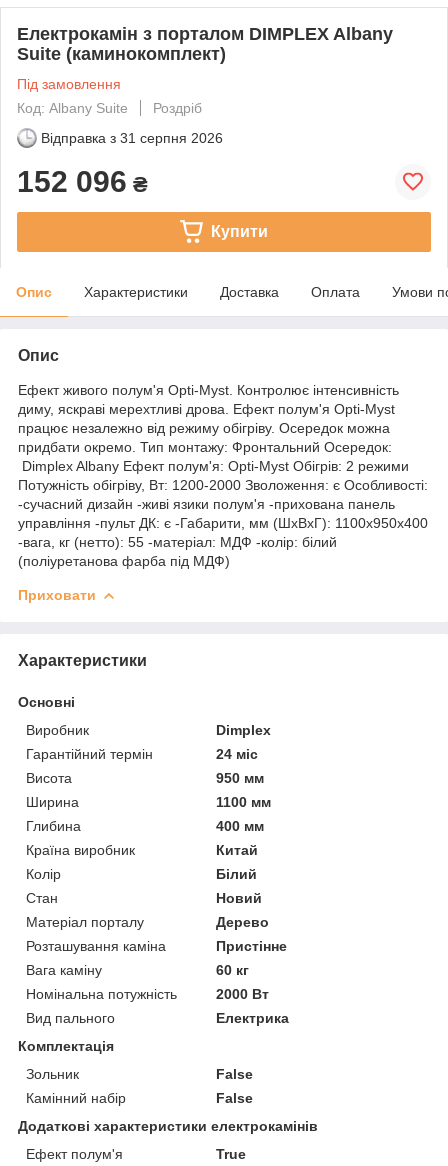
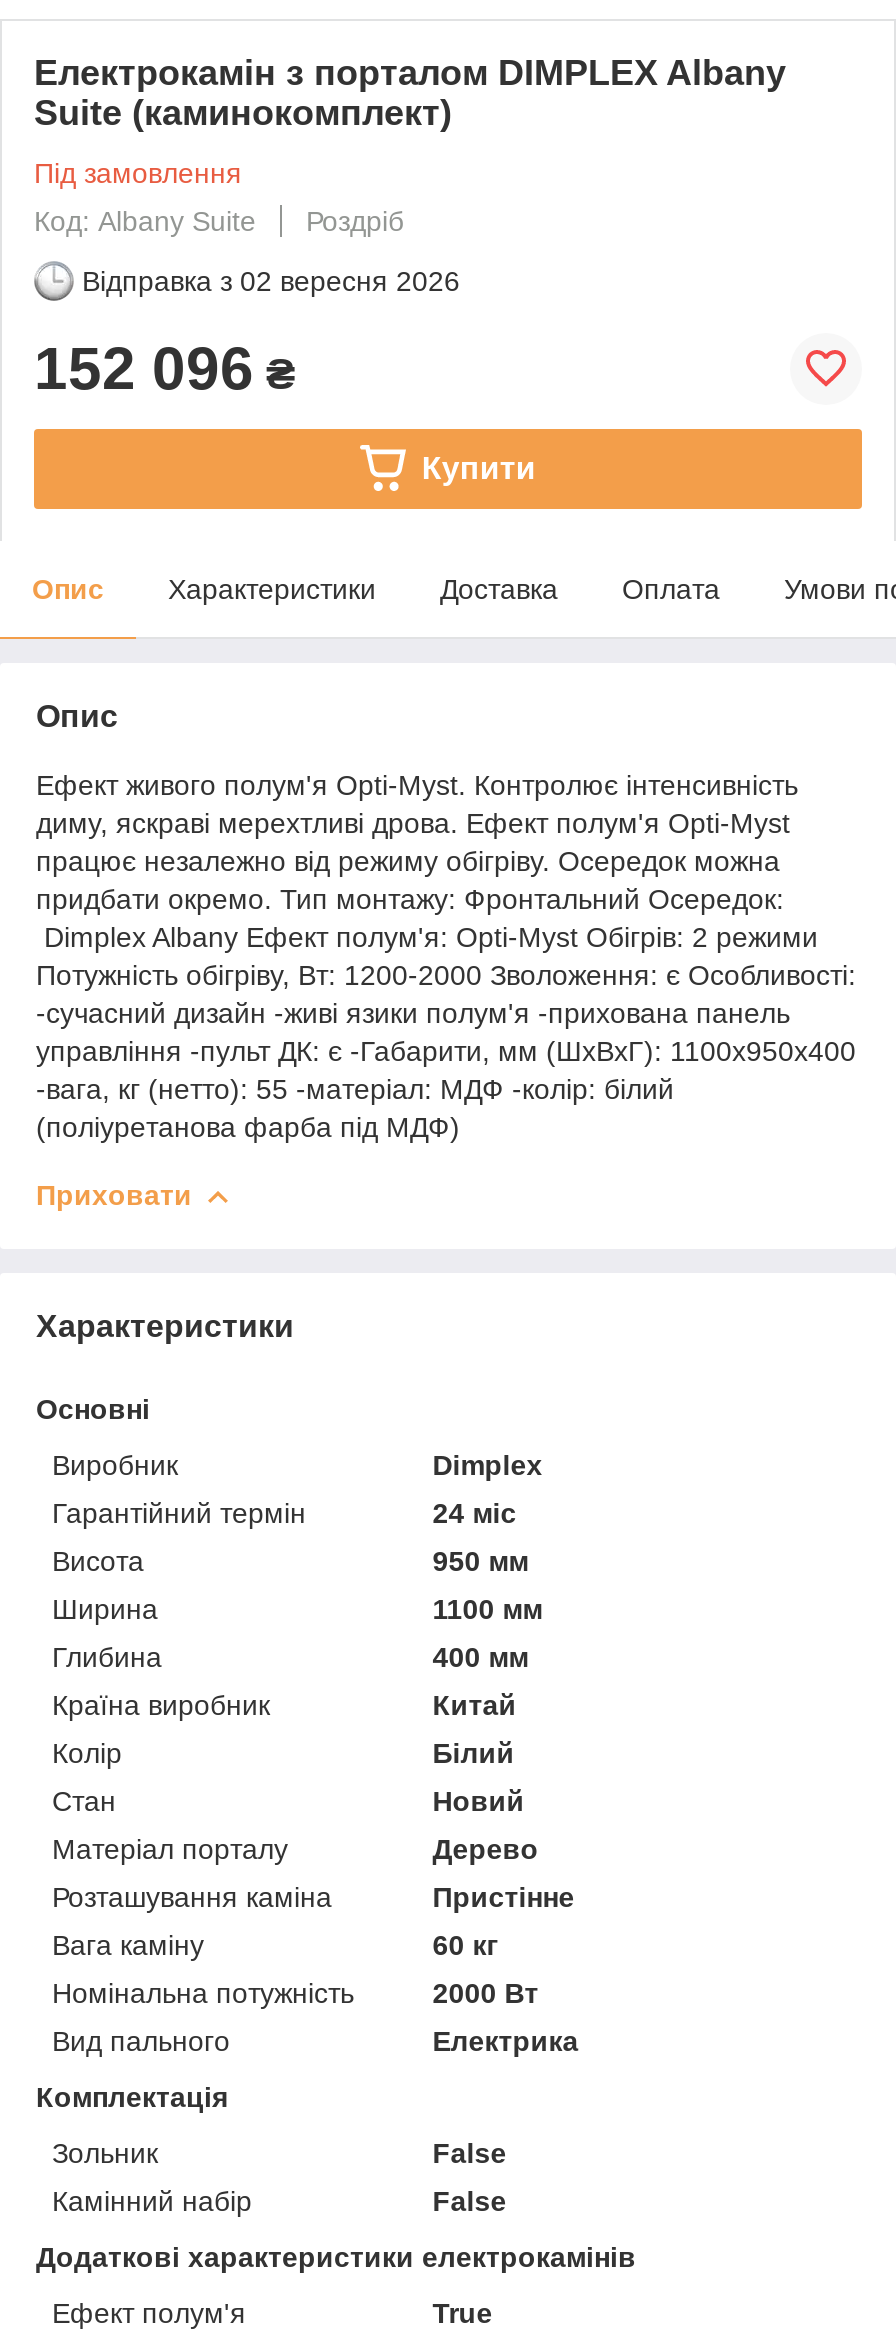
- Відправка з 31 серпня 2026
+ Відправка з 02 вересня 2026
